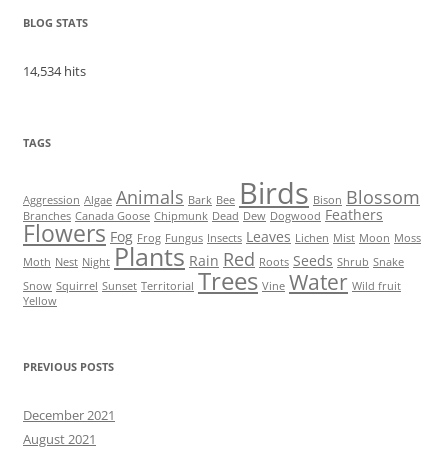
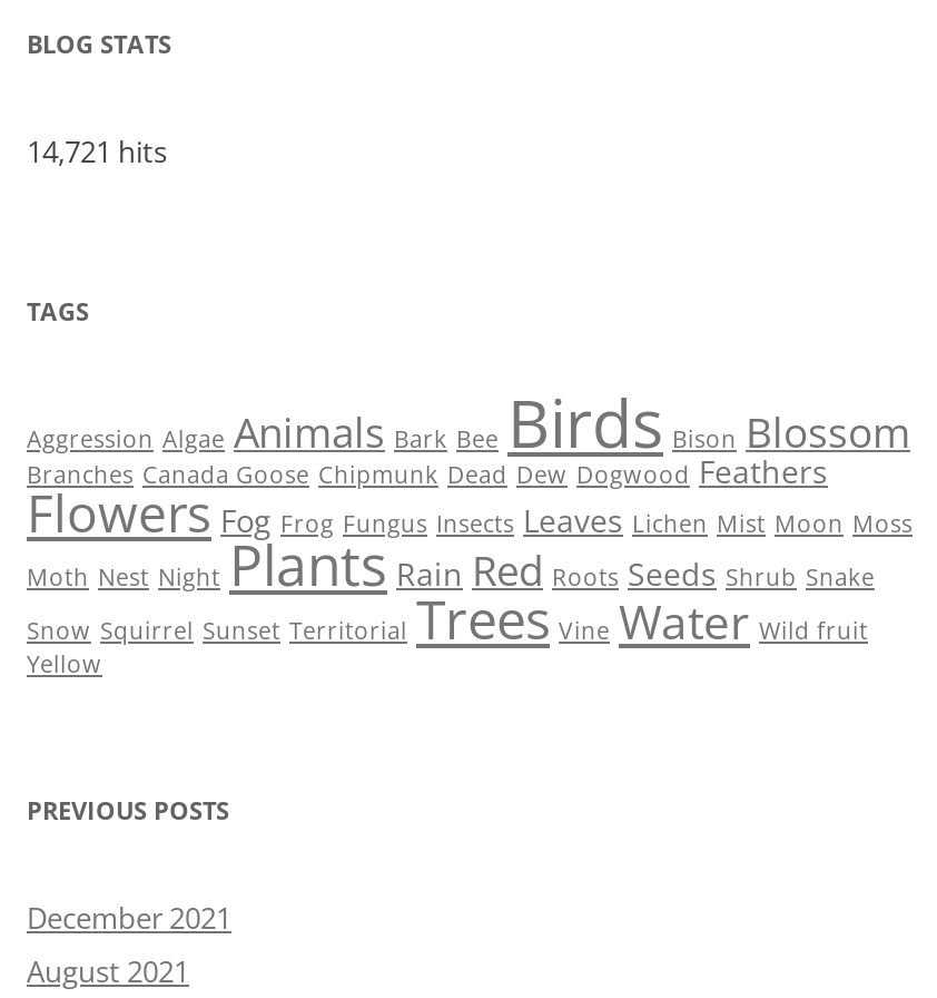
- 14,534 hits
+ 14,721 hits
